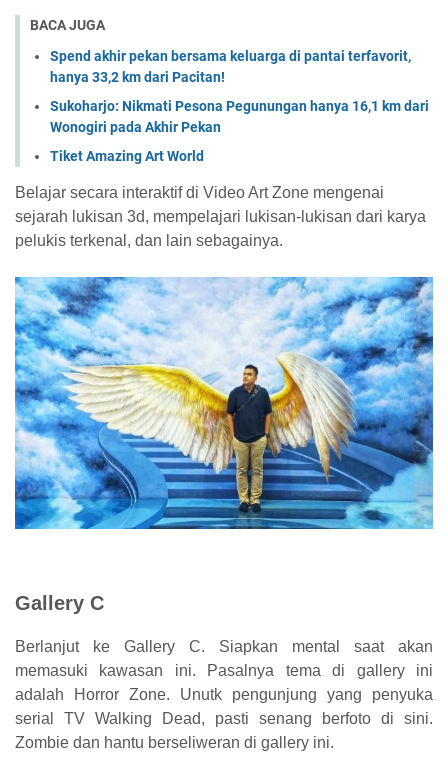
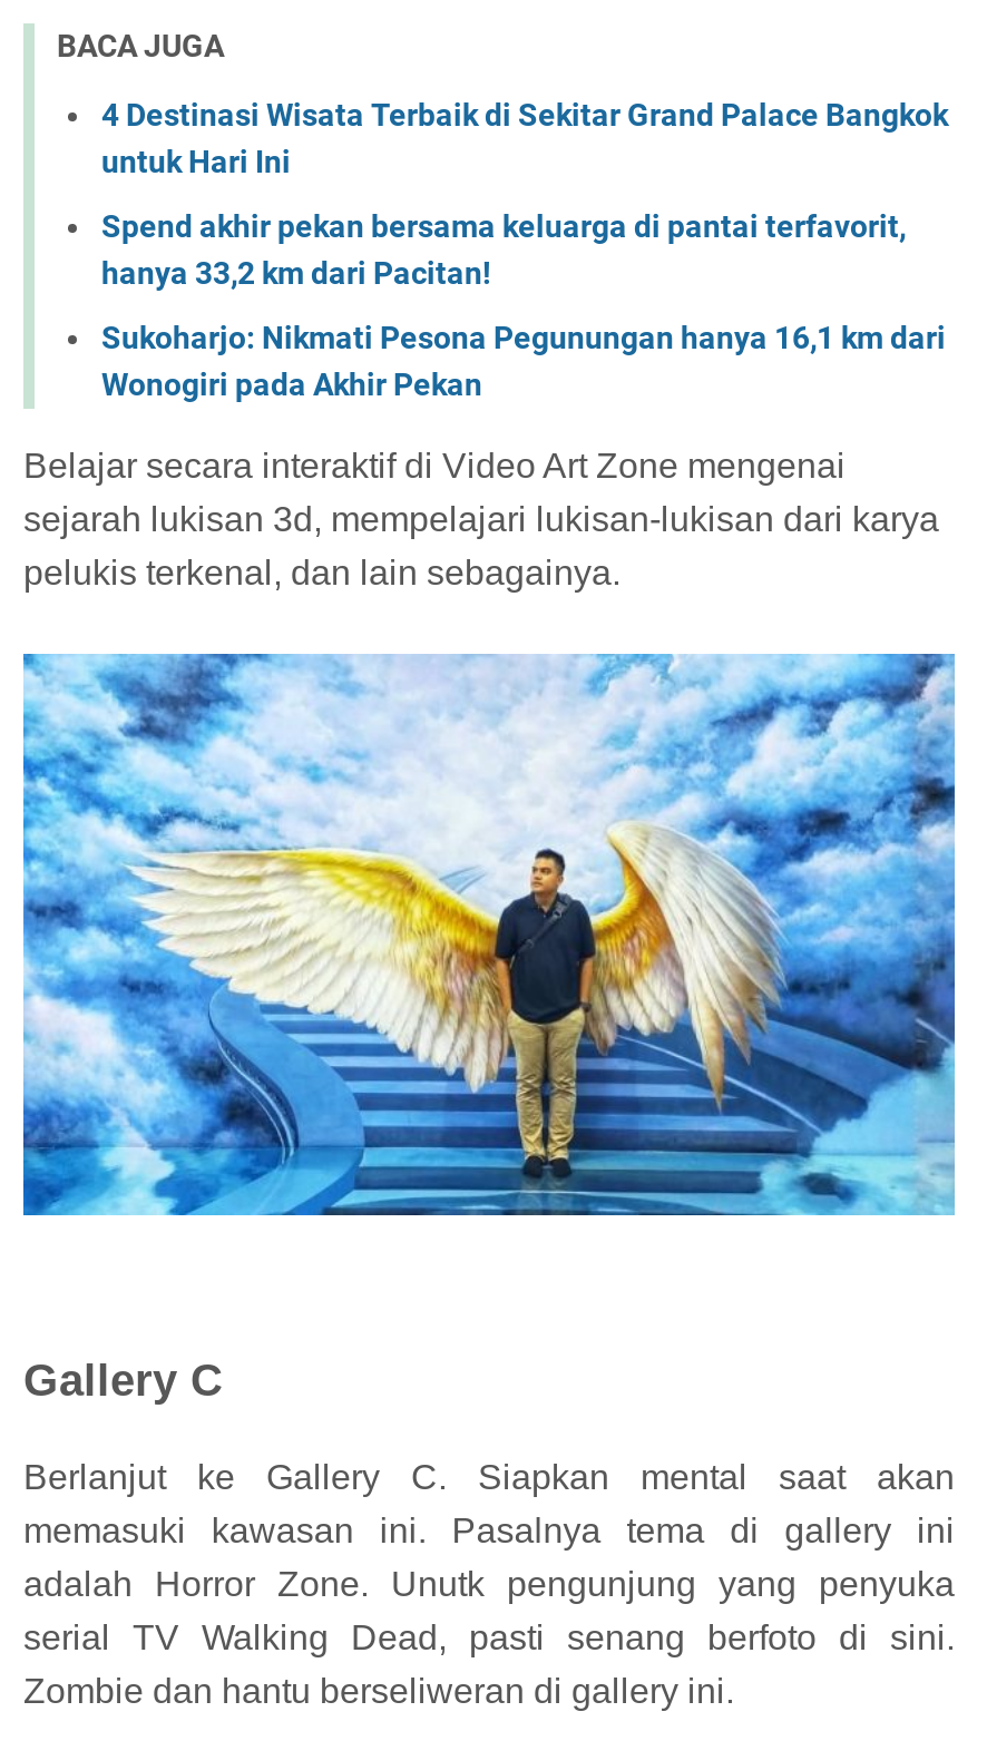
+ 4 Destinasi Wisata Terbaik di Sekitar Grand Palace Bangkok
+ untuk Hari Ini

moved down: Spend akhir pekan bersama keluarga di pantai terfavorit, | hanya 33,2 km dari Pacitan! | Sukoharjo: Nikmati Pesona Pegunungan hanya 16,1 km dari | Wonogiri pada Akhir Pekan

- Tiket Amazing Art World
